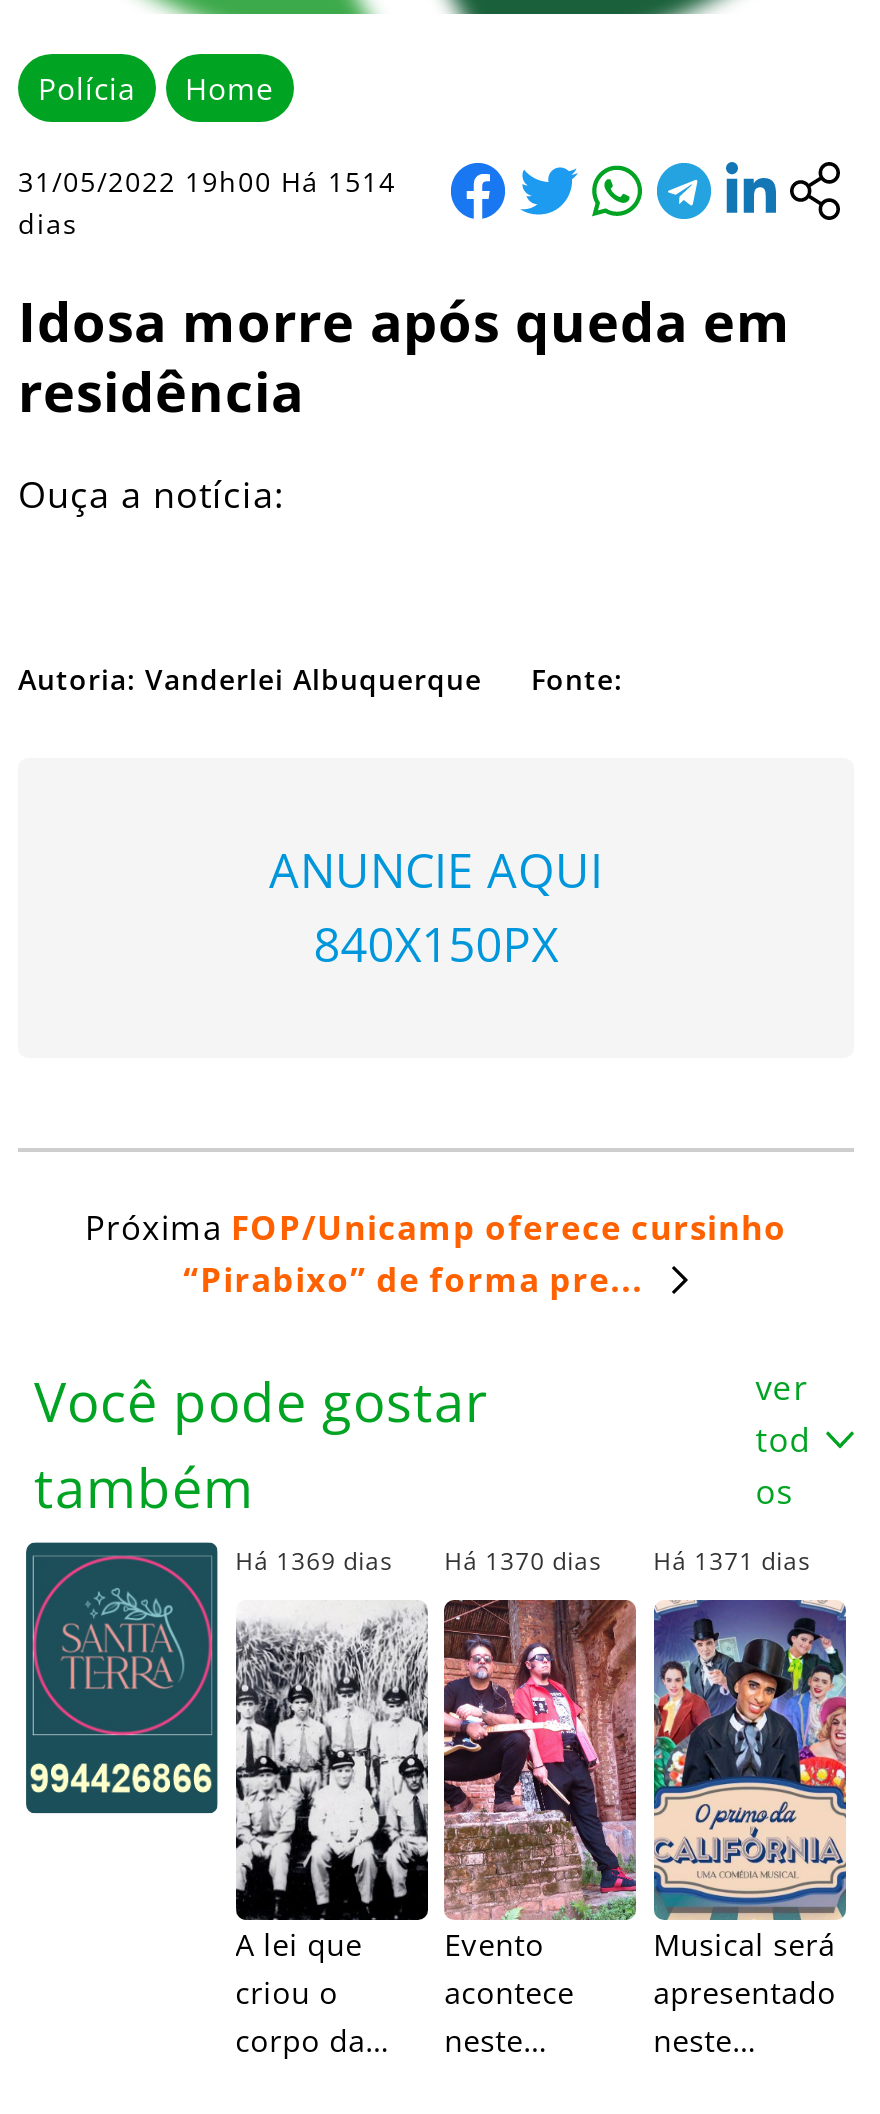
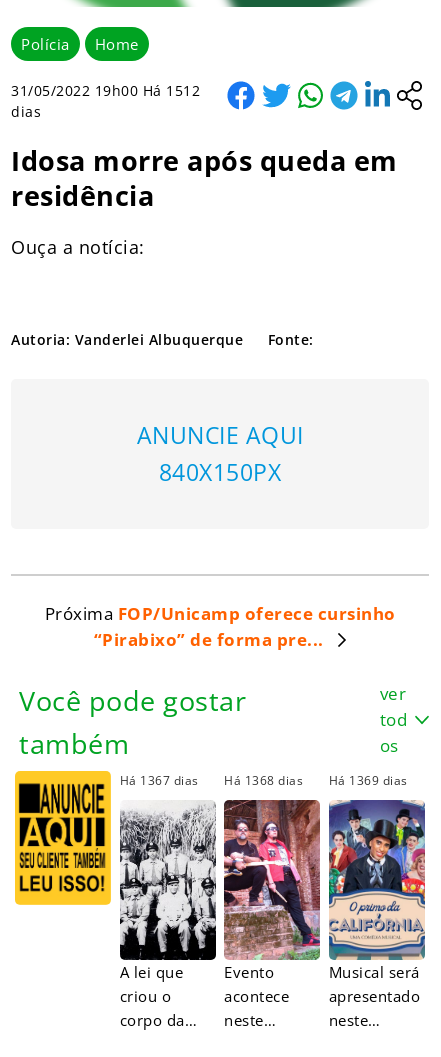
- 31/05/2022 19h00 Há 1514
+ 31/05/2022 19h00 Há 1512

- [image]
- Há 1369 dias
+ [image]
+ Há 1367 dias

- Há 1370 dias
+ Há 1368 dias

- Há 1371 dias
+ Há 1369 dias
